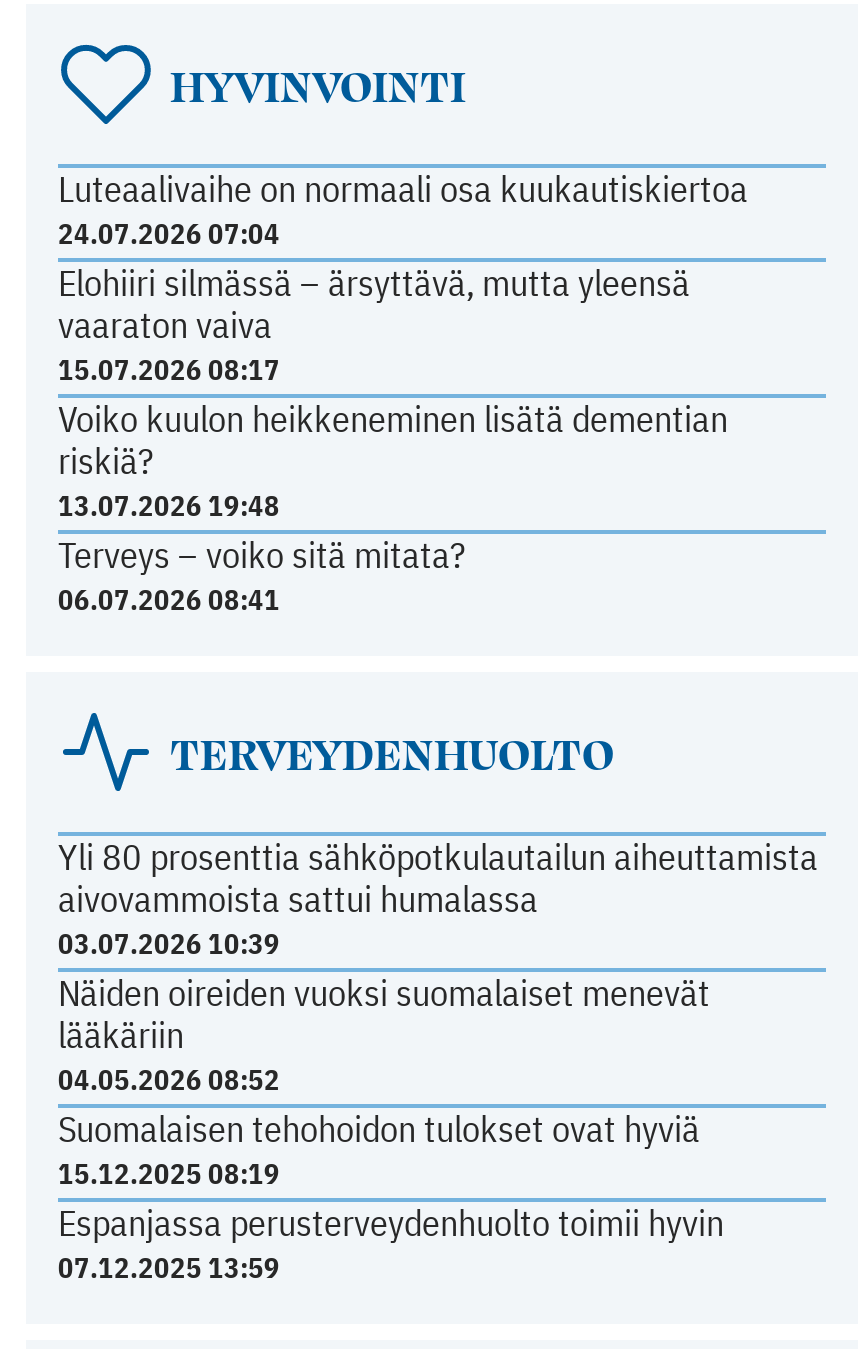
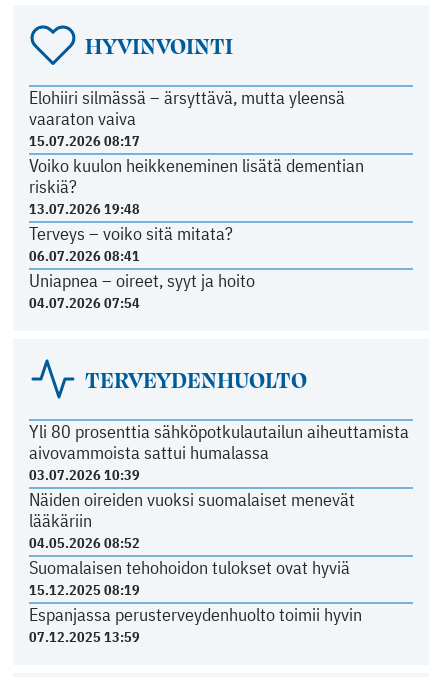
- Luteaalivaihe on normaali osa kuukautiskiertoa
- 24.07.2026 07:04

moved up: Elohiiri silmässä – ärsyttävä, mutta yleensä | vaaraton vaiva | 15.07.2026 08:17 | Voiko kuulon heikkeneminen lisätä dementian | riskiä? | 13.07.2026 19:48 | Terveys – voiko sitä mitata? | 06.07.2026 08:41

+ Uniapnea – oireet, syyt ja hoito
+ 04.07.2026 07:54
